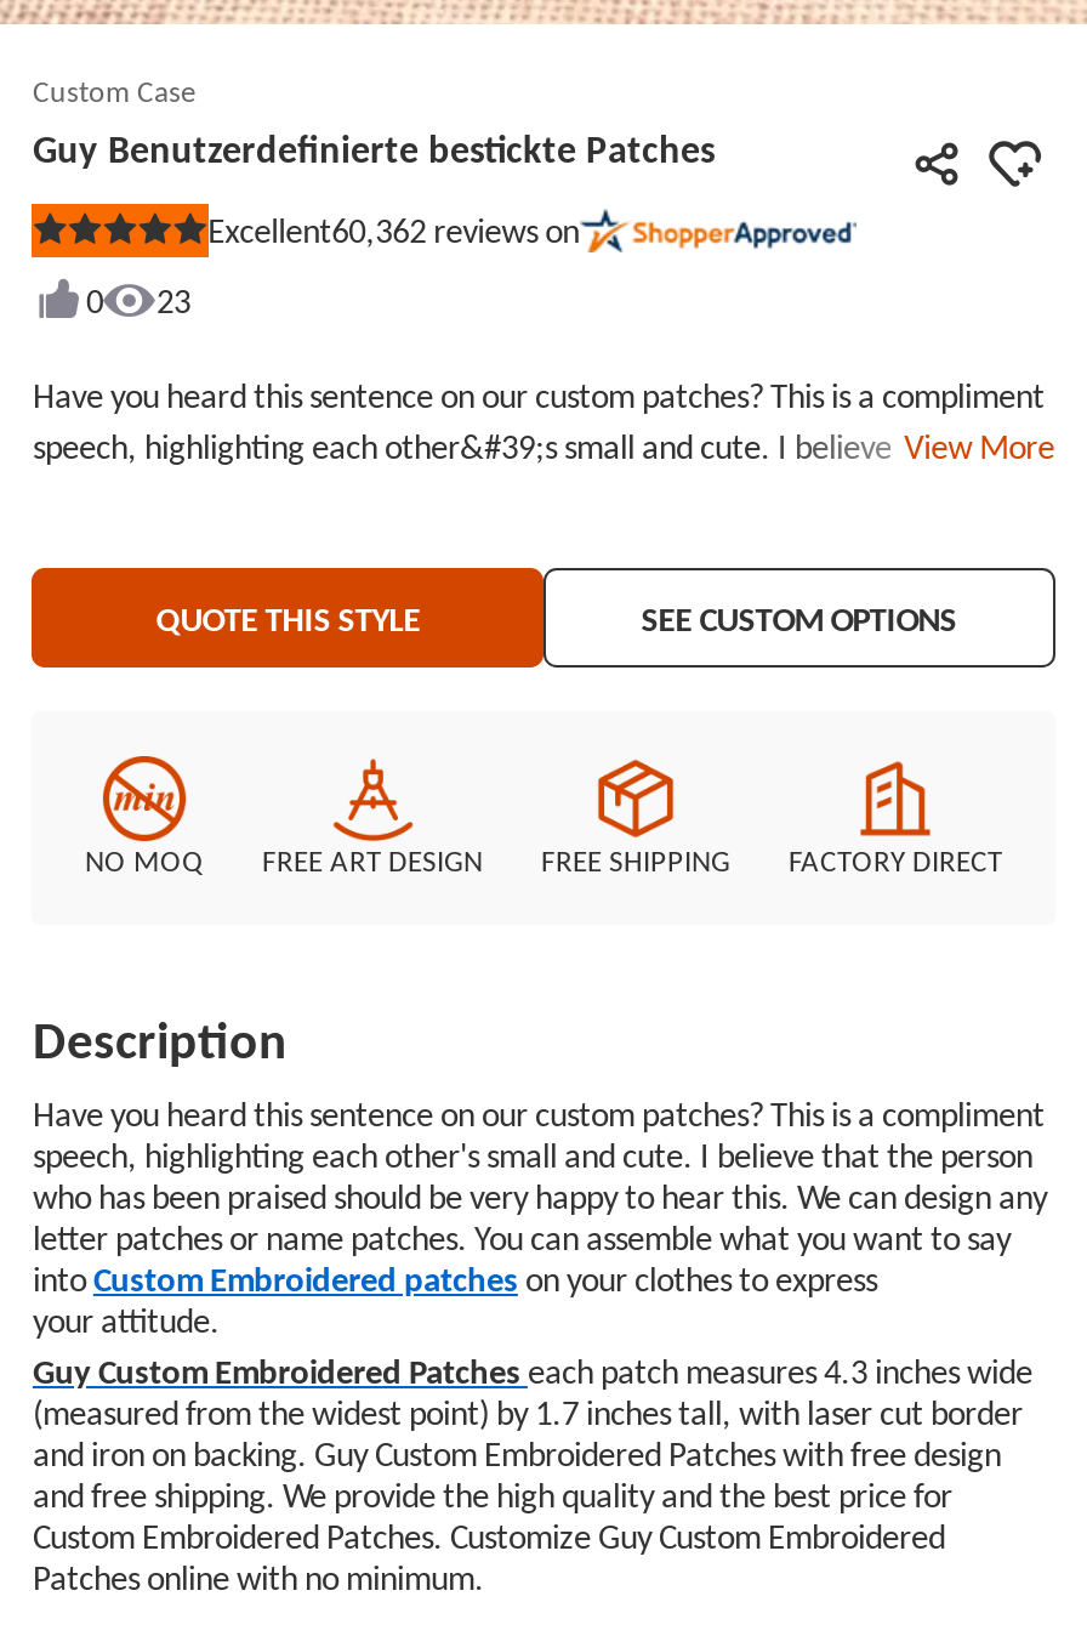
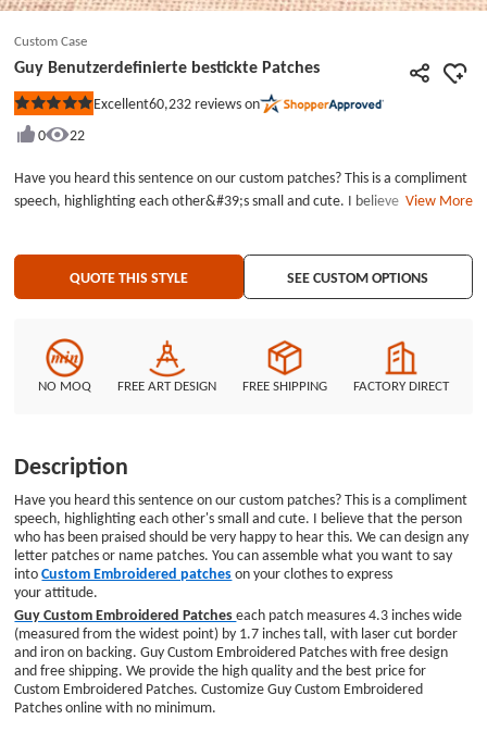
- Excellent60,362 reviews on
+ Excellent60,232 reviews on

- 23
+ 22
